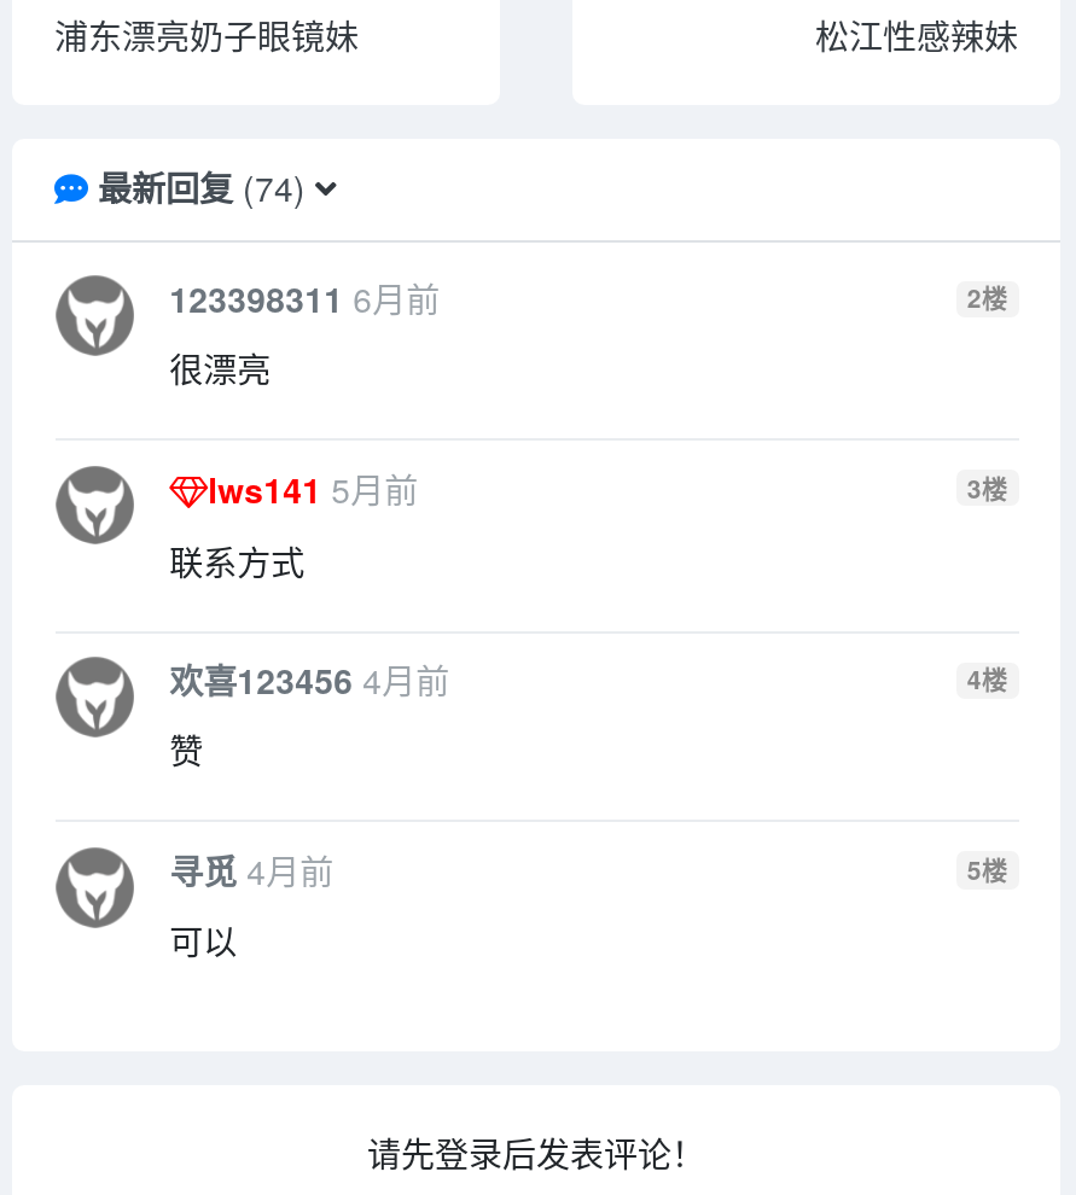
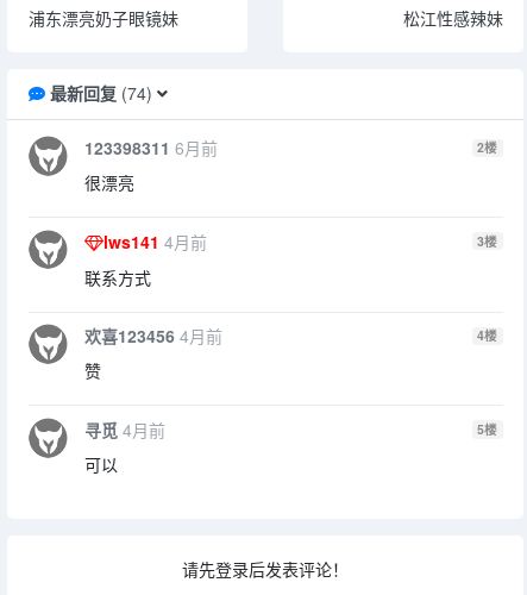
- lws141 5月前
+ lws141 4月前
